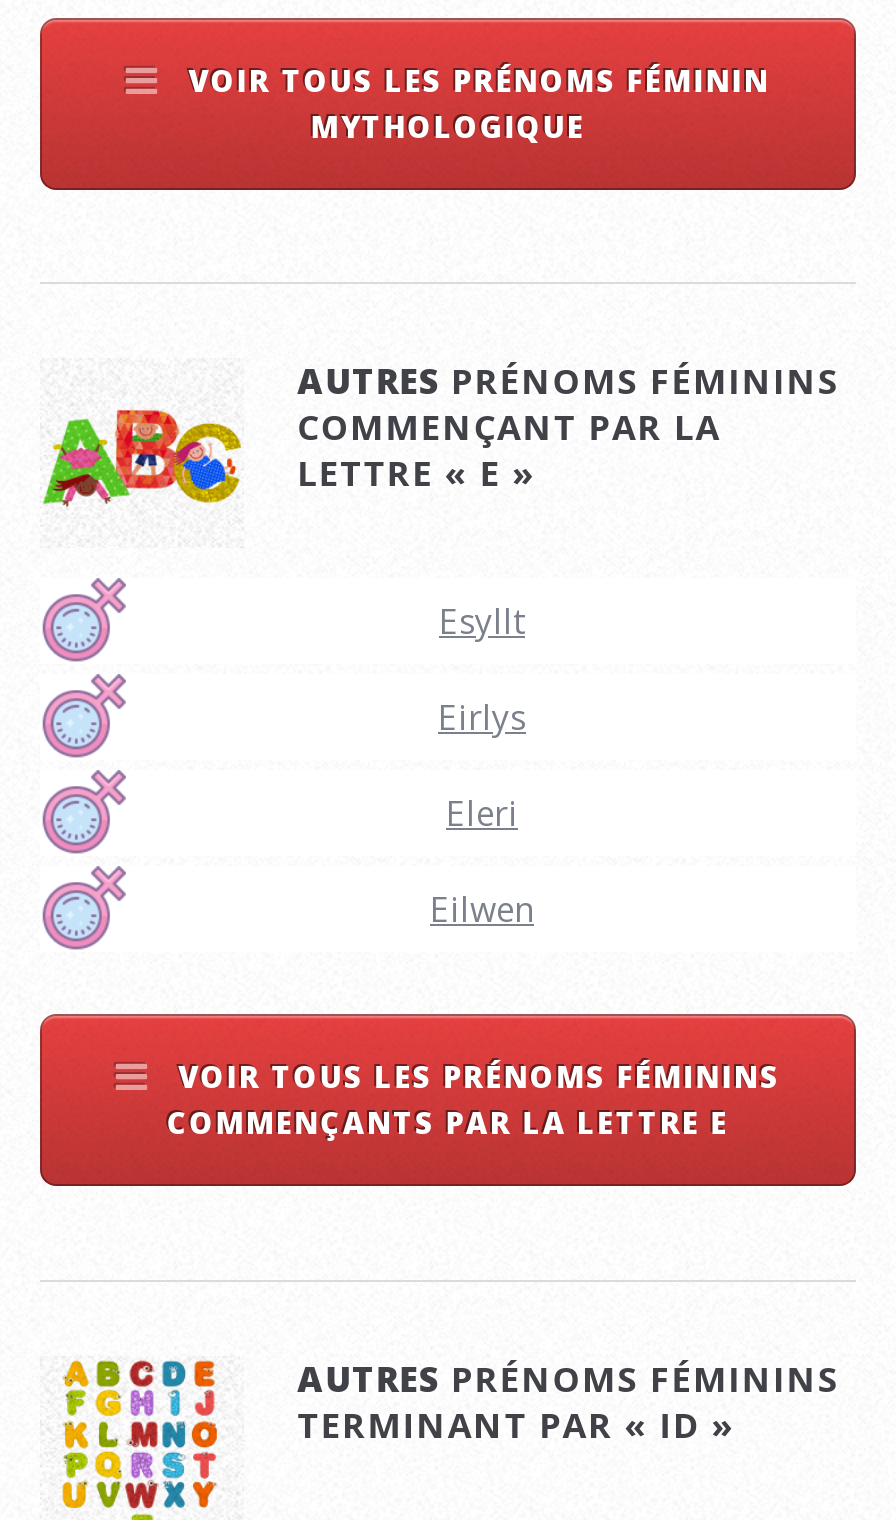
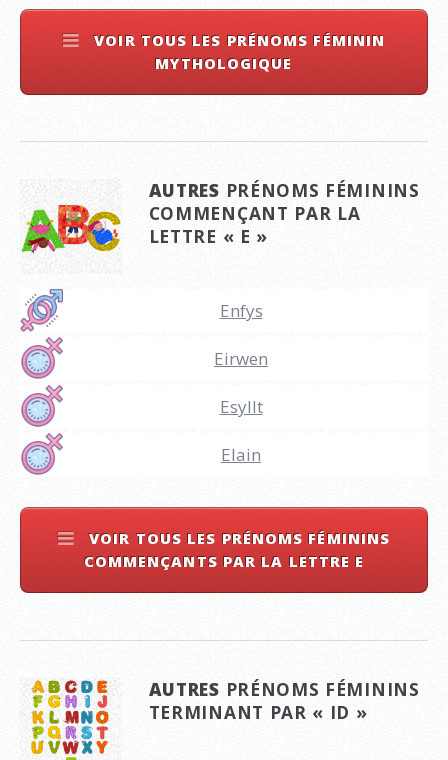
+ [image]

+ Enfys
+ Eirwen

moved down: Esyllt

- Eirlys
- Eleri
- Eilwen
+ Elain
